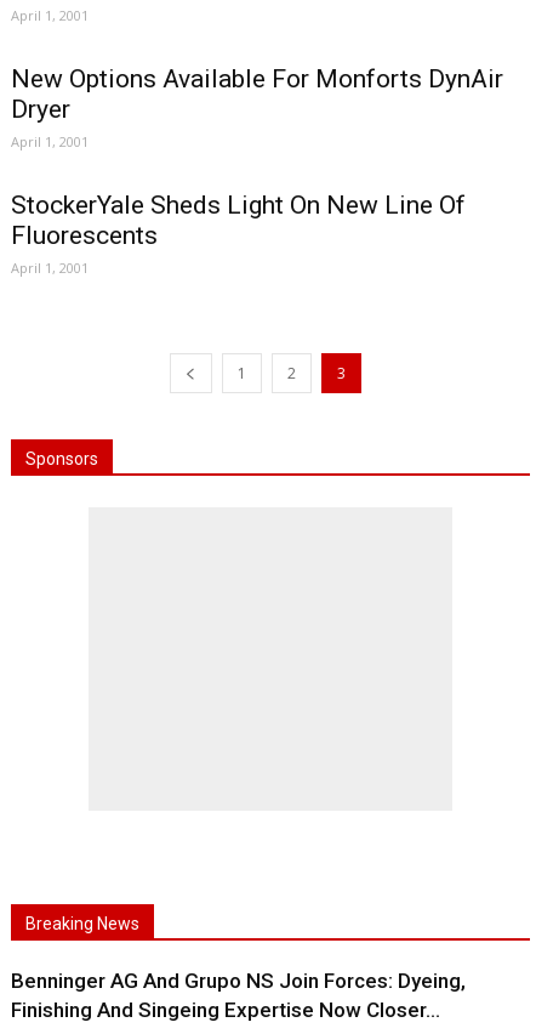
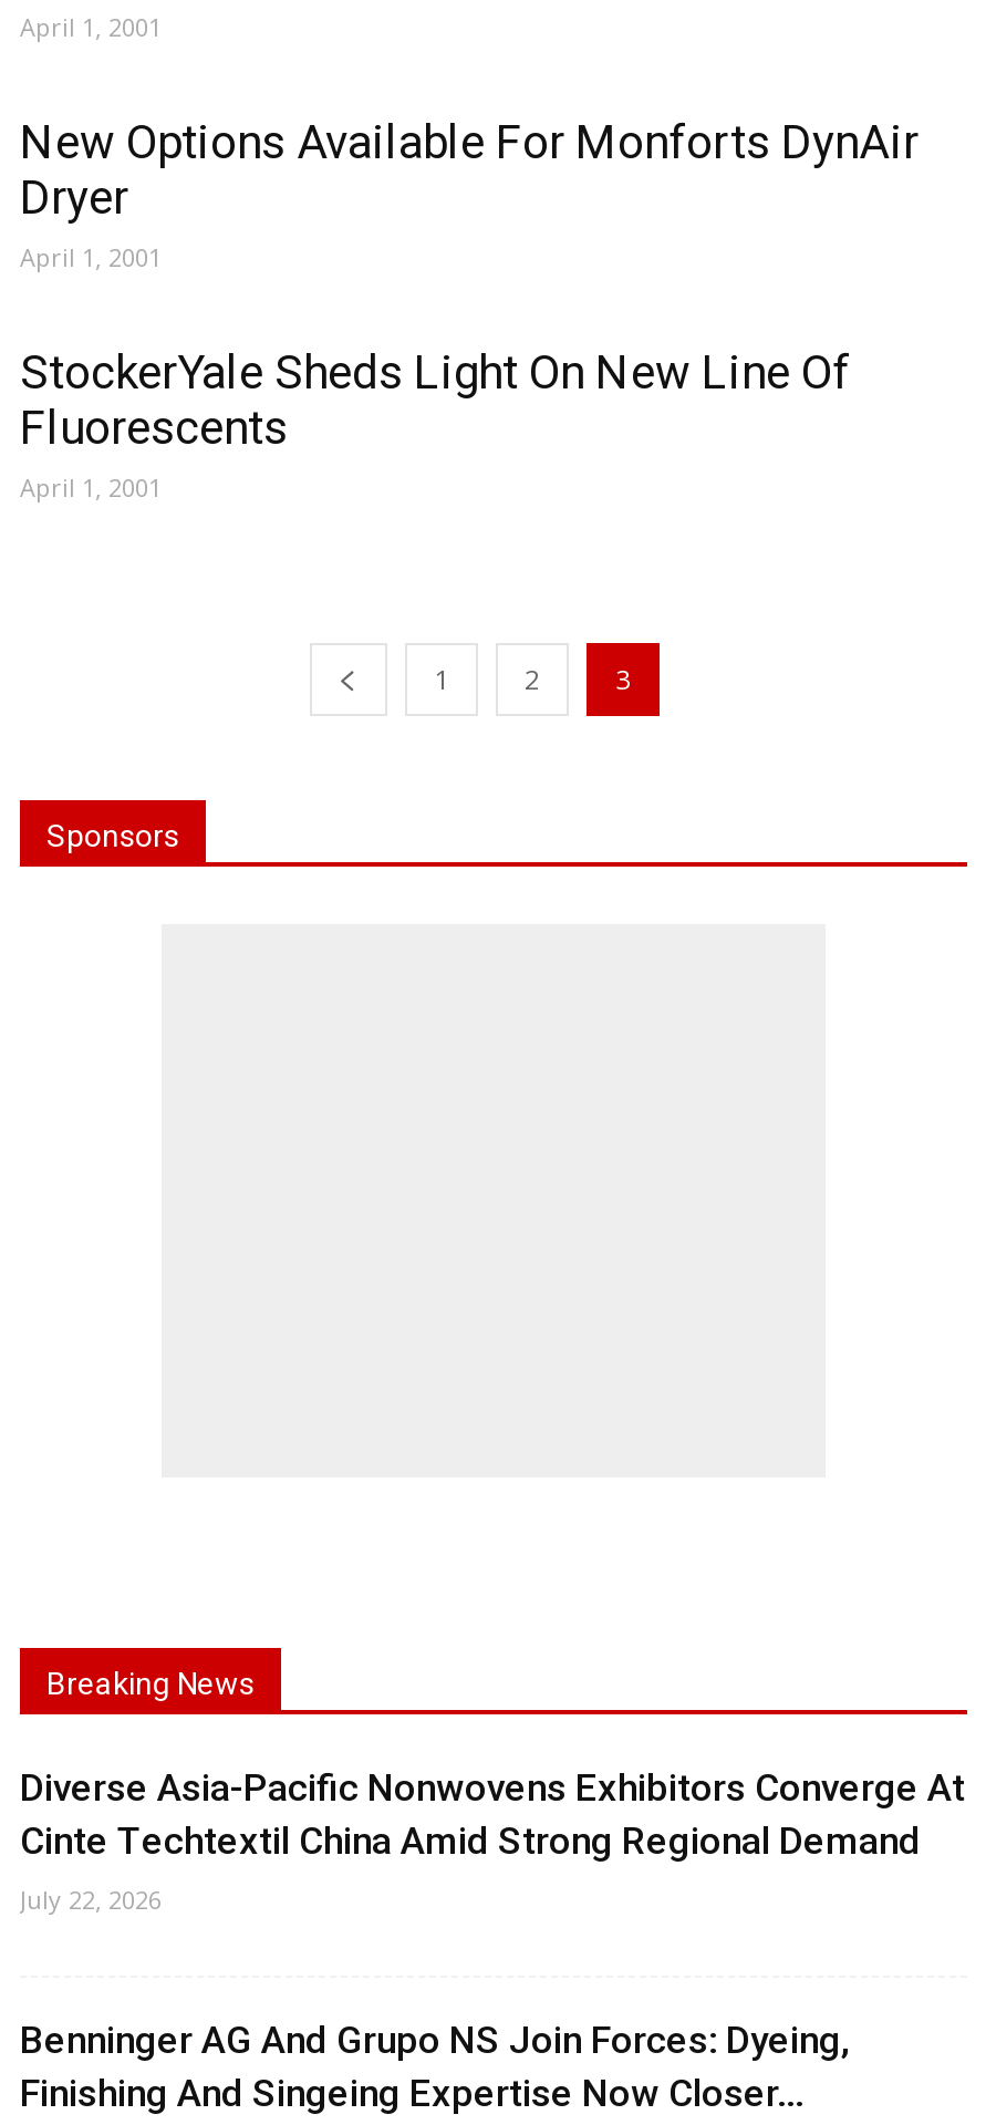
+ Diverse Asia-Pacific Nonwovens Exhibitors Converge At
+ Cinte Techtextil China Amid Strong Regional Demand
+ July 22, 2026
